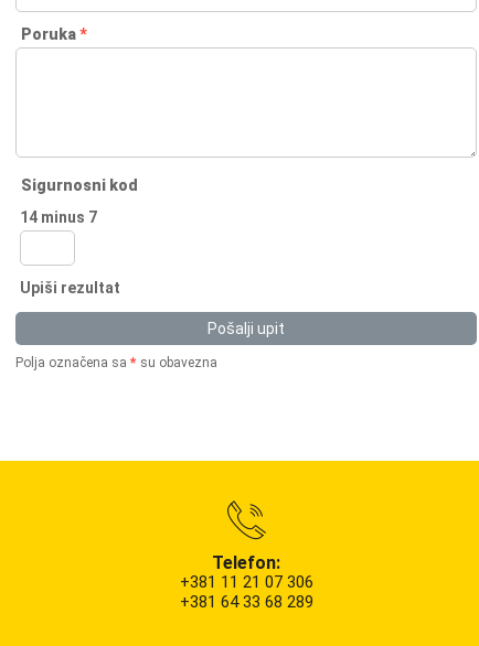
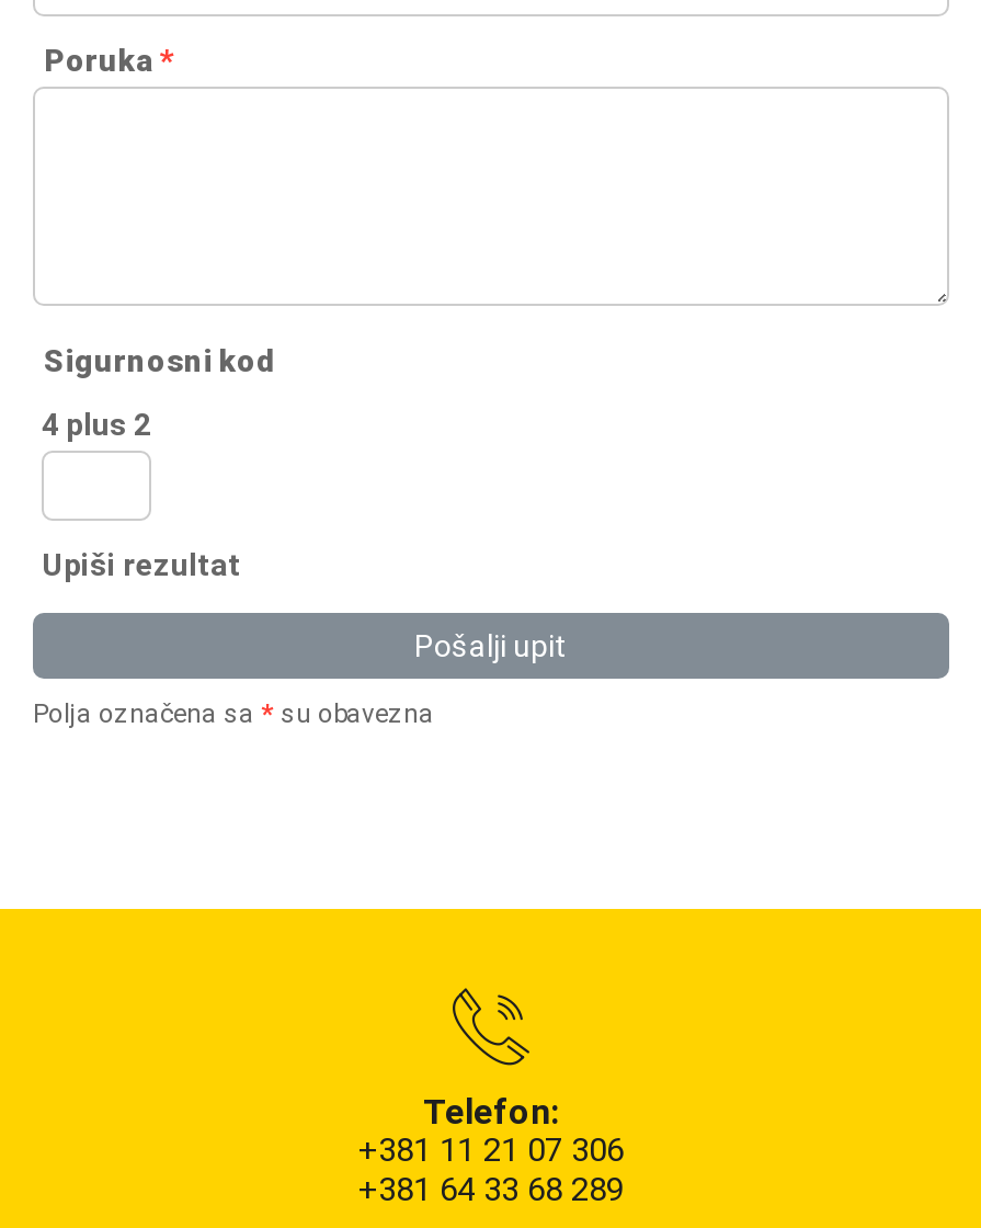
- 14 minus 7
+ 4 plus 2
